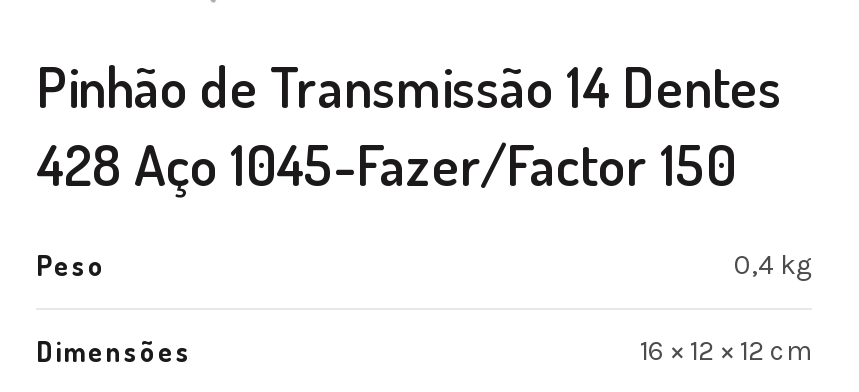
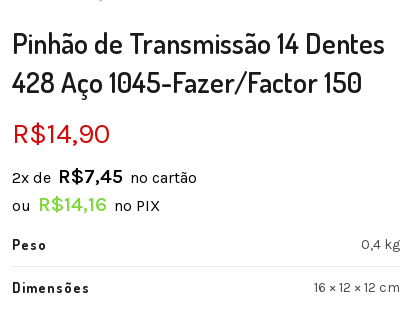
+ R$14,90
+ 2x de R$7,45 no cartão
+ ou R$14,16 no PIX
